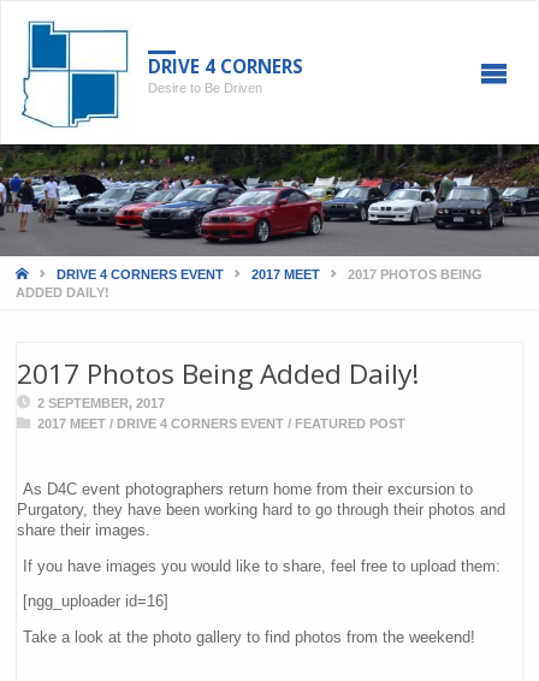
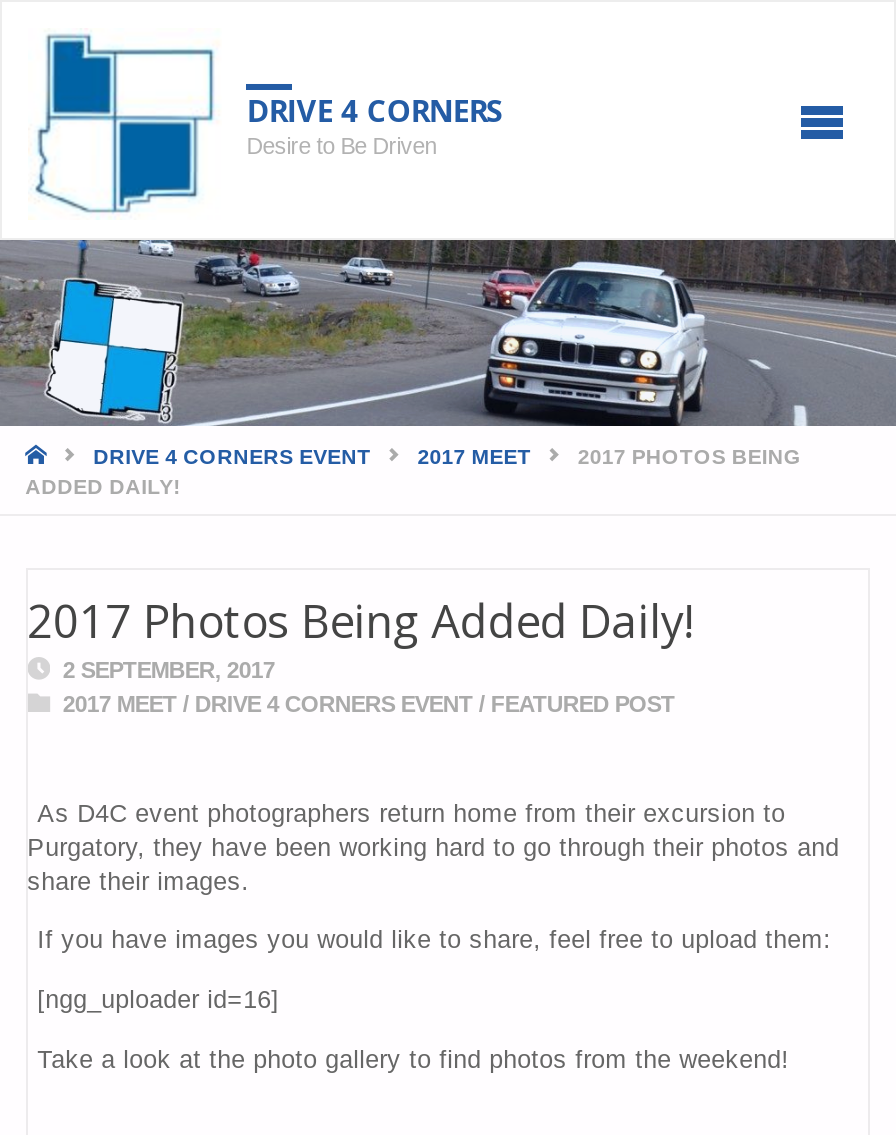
- [image]
+ [image]
